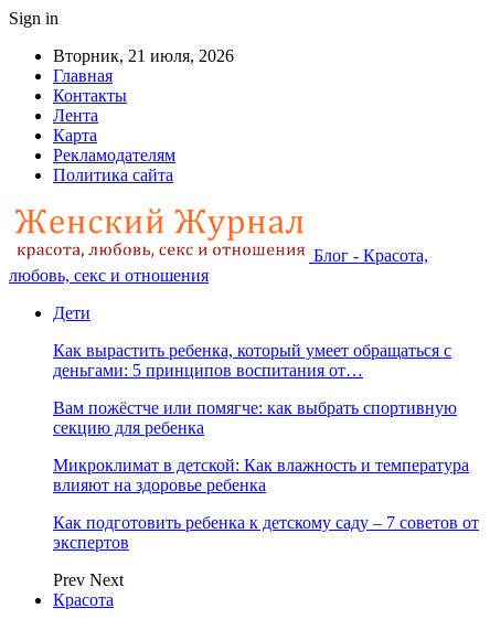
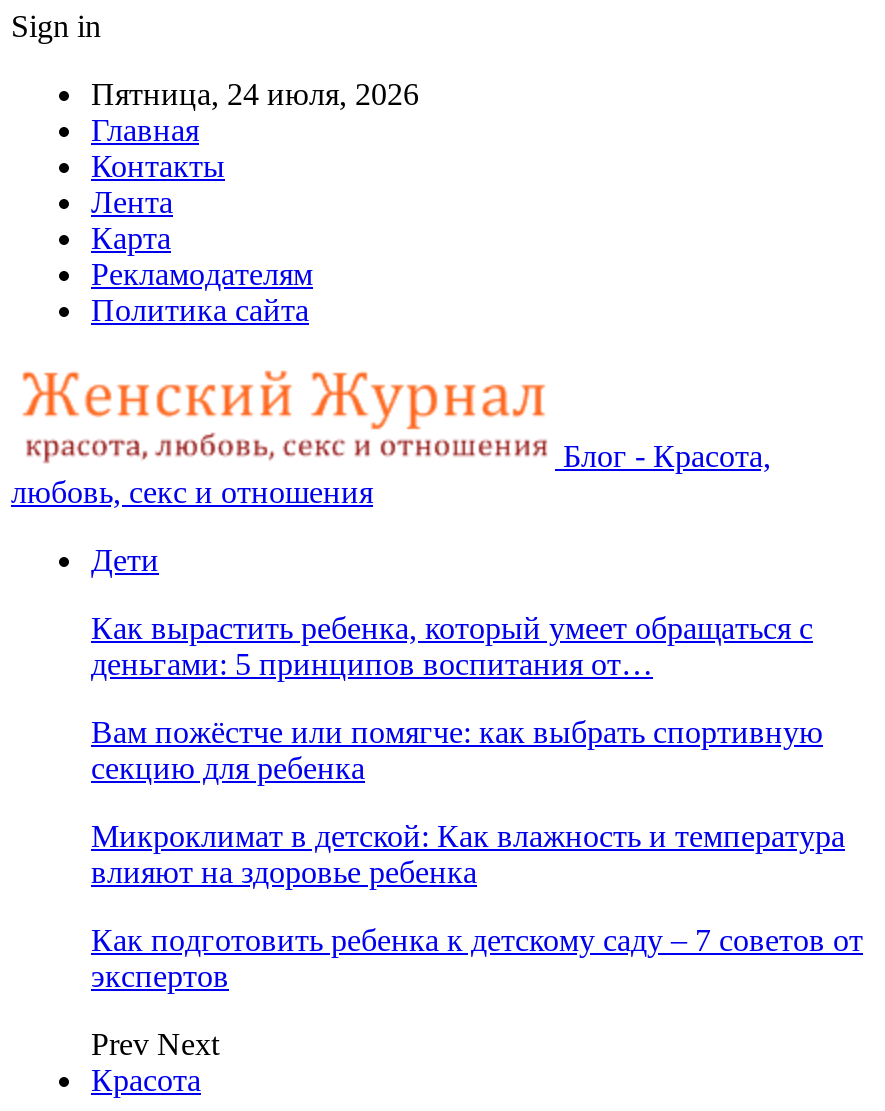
- Вторник, 21 июля, 2026
+ Пятница, 24 июля, 2026
